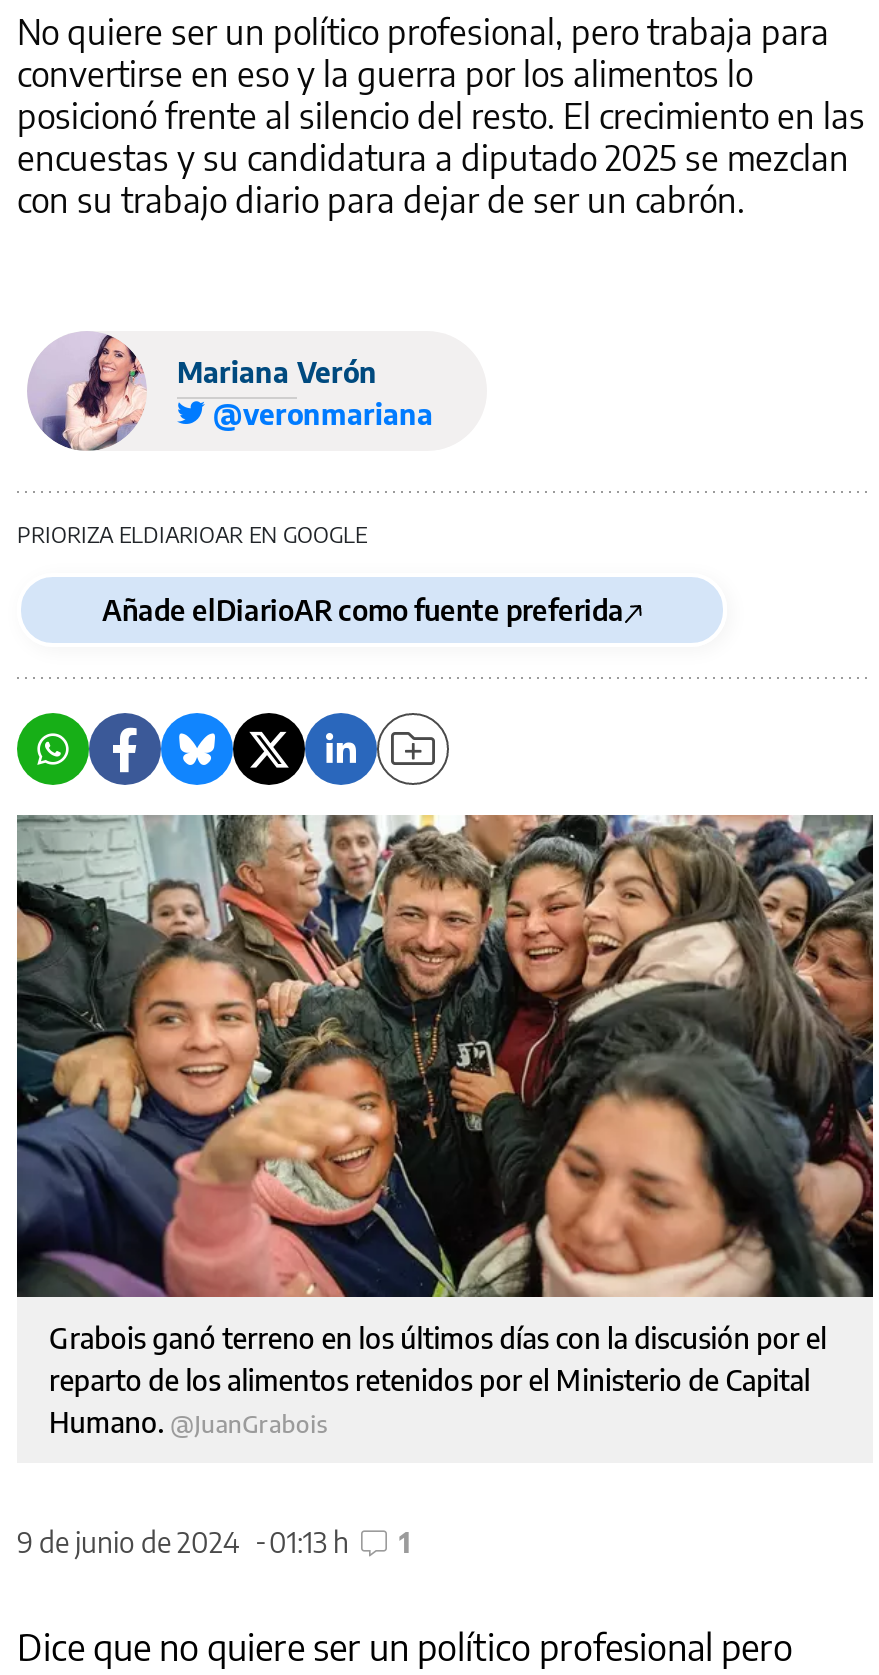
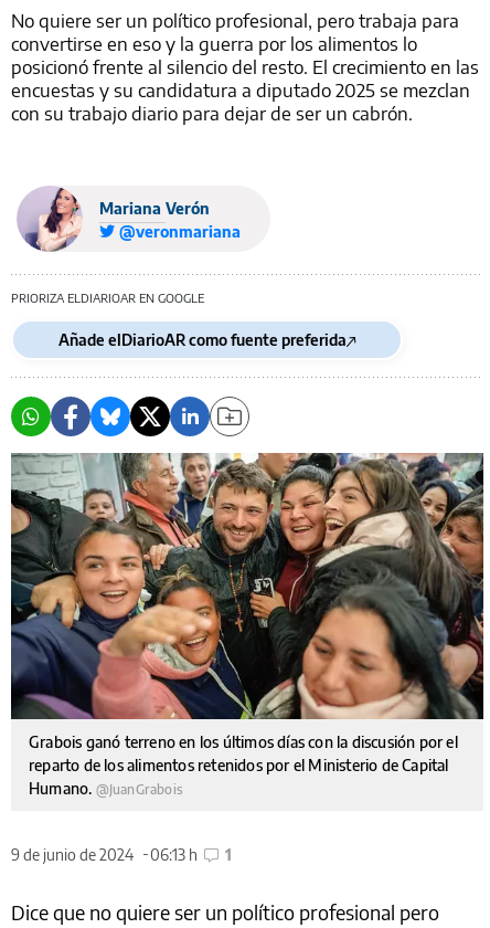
- 9 de junio de 2024 01:13 h 1
+ 9 de junio de 2024 06:13 h 1
